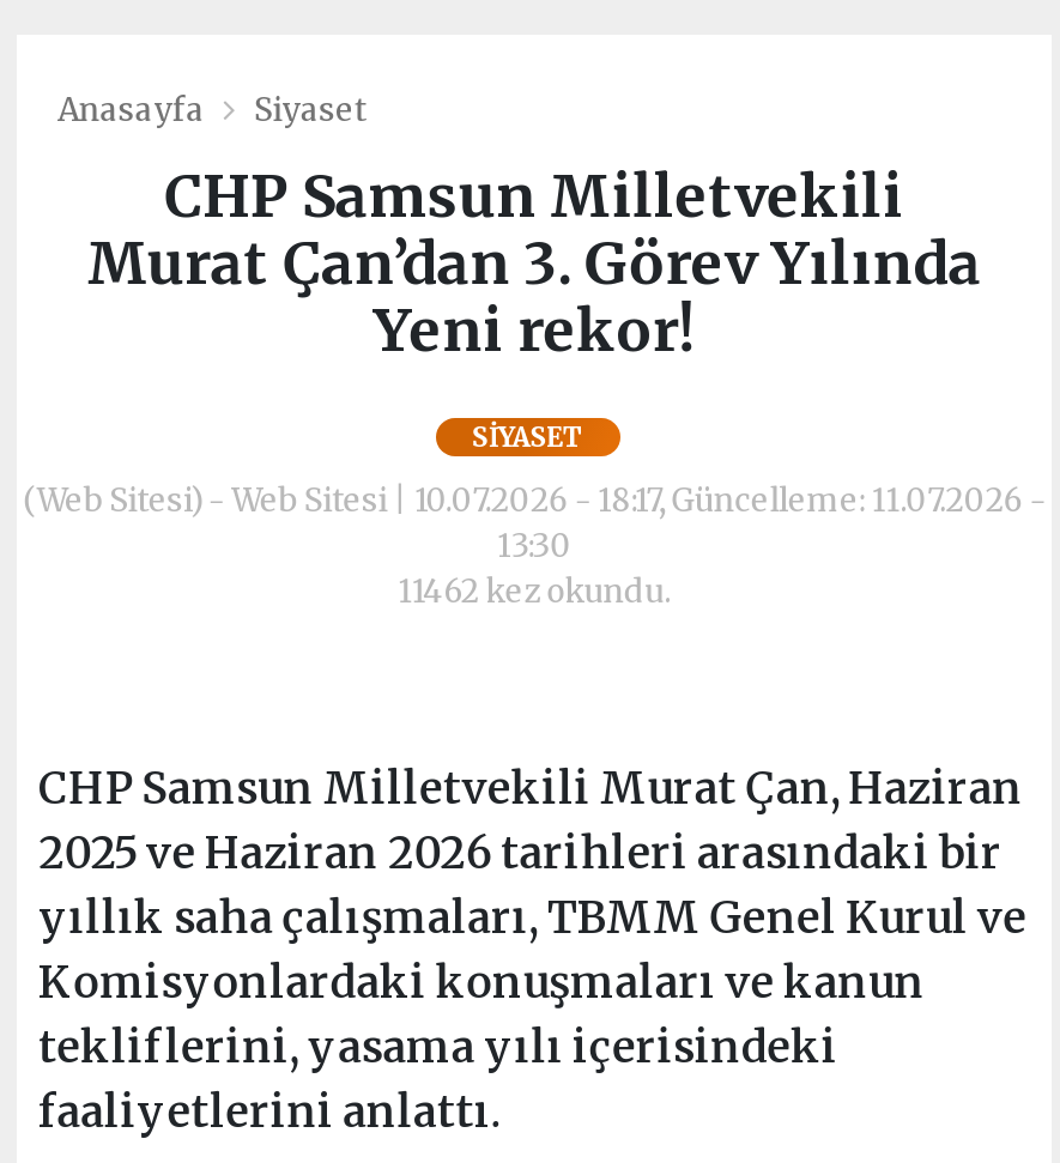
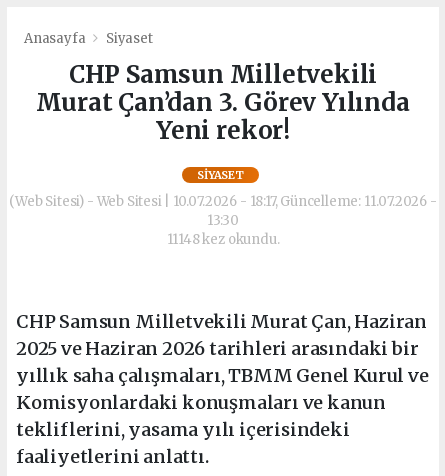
- 11462 kez okundu.
+ 11148 kez okundu.
